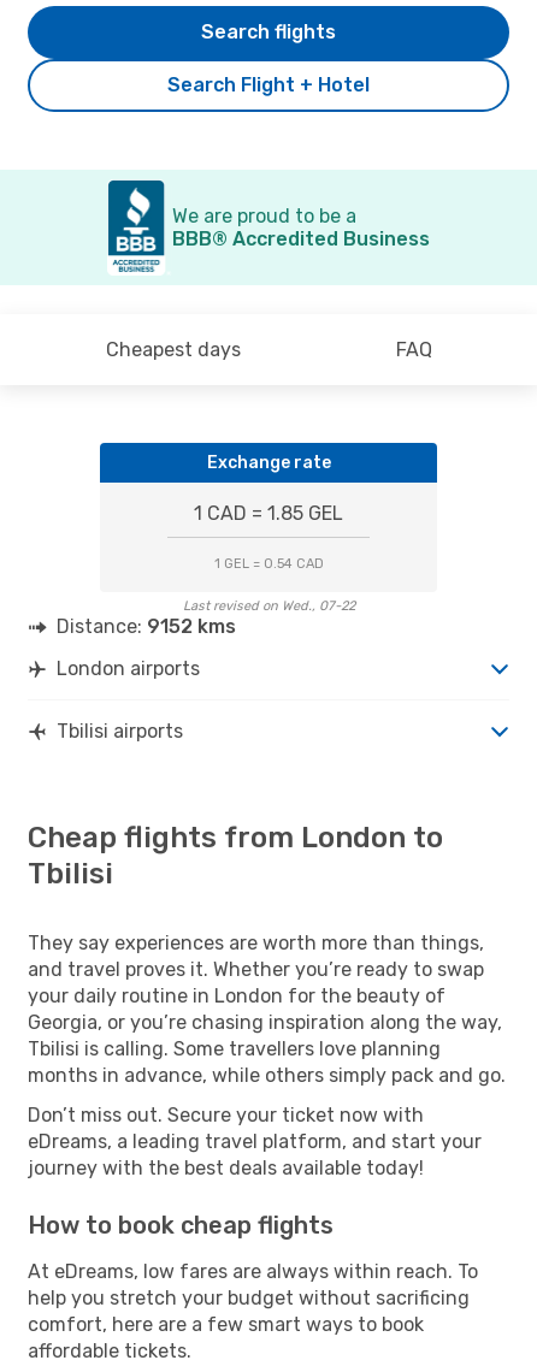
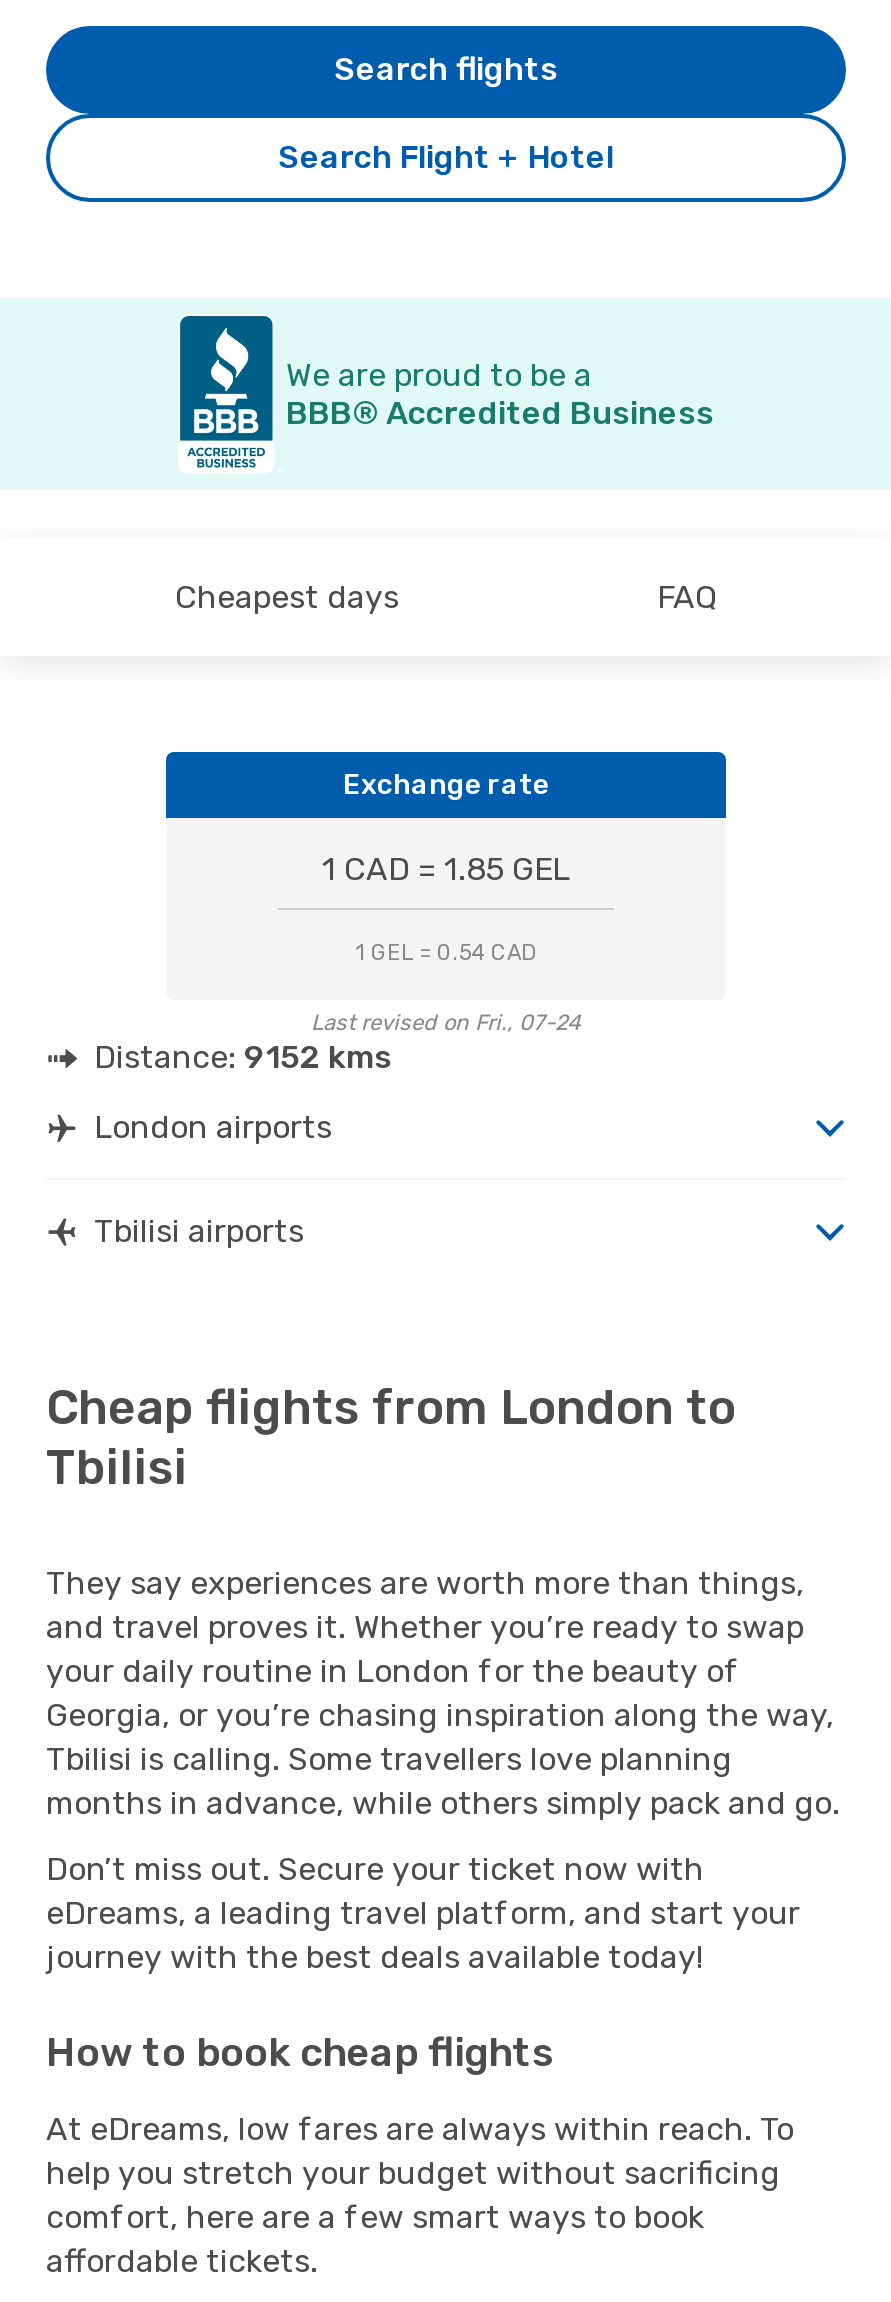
- Last revised on Wed., 07-22
+ Last revised on Fri., 07-24
